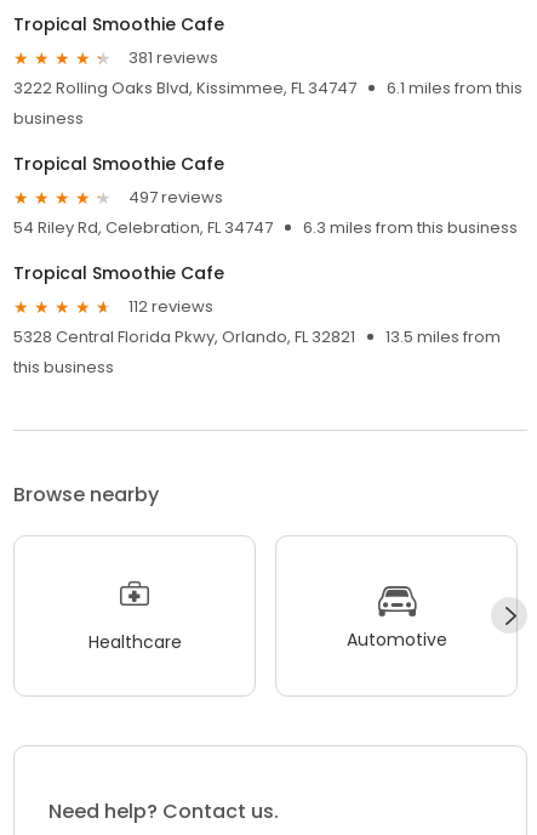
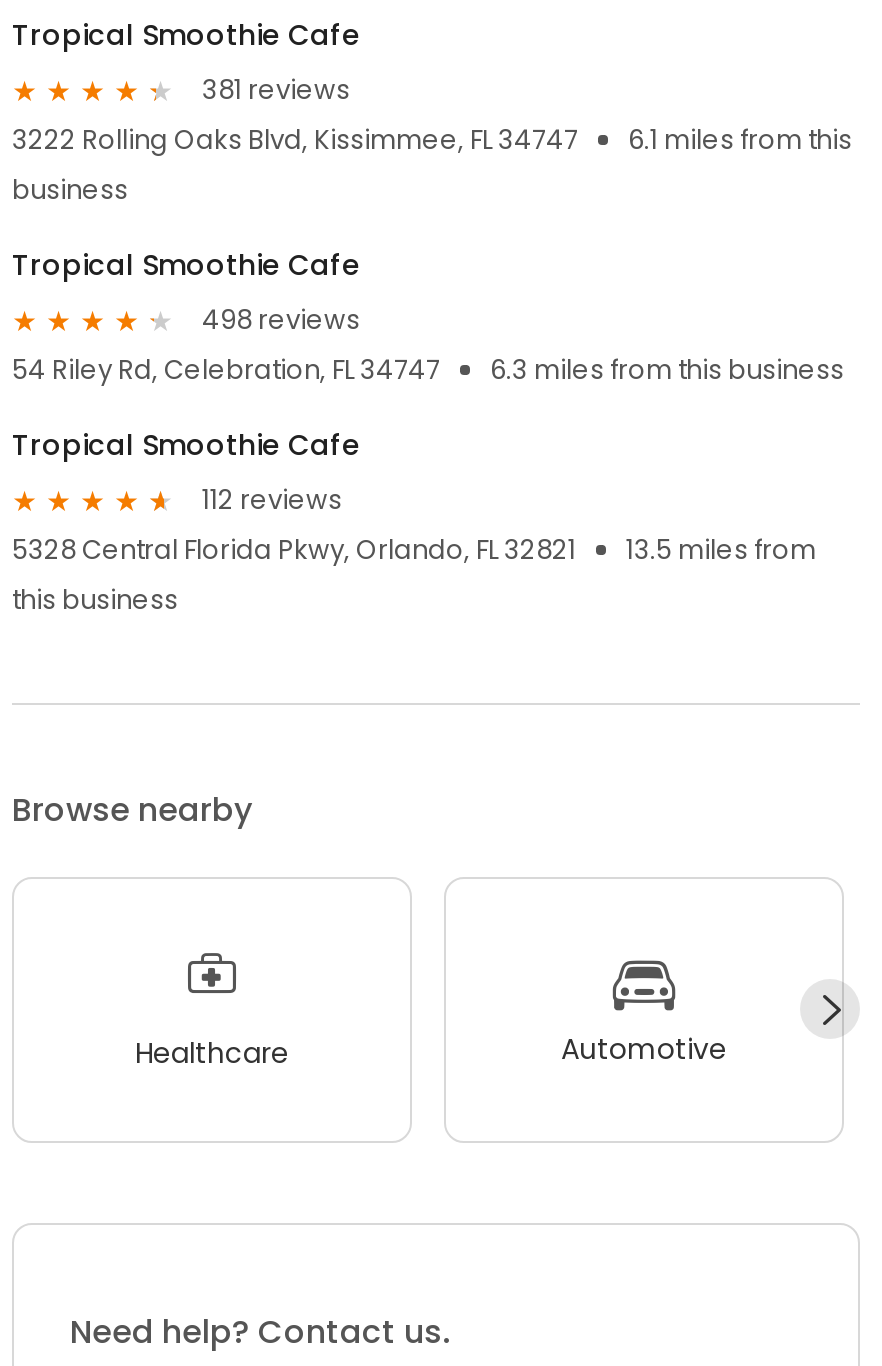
- 497 reviews
+ 498 reviews
